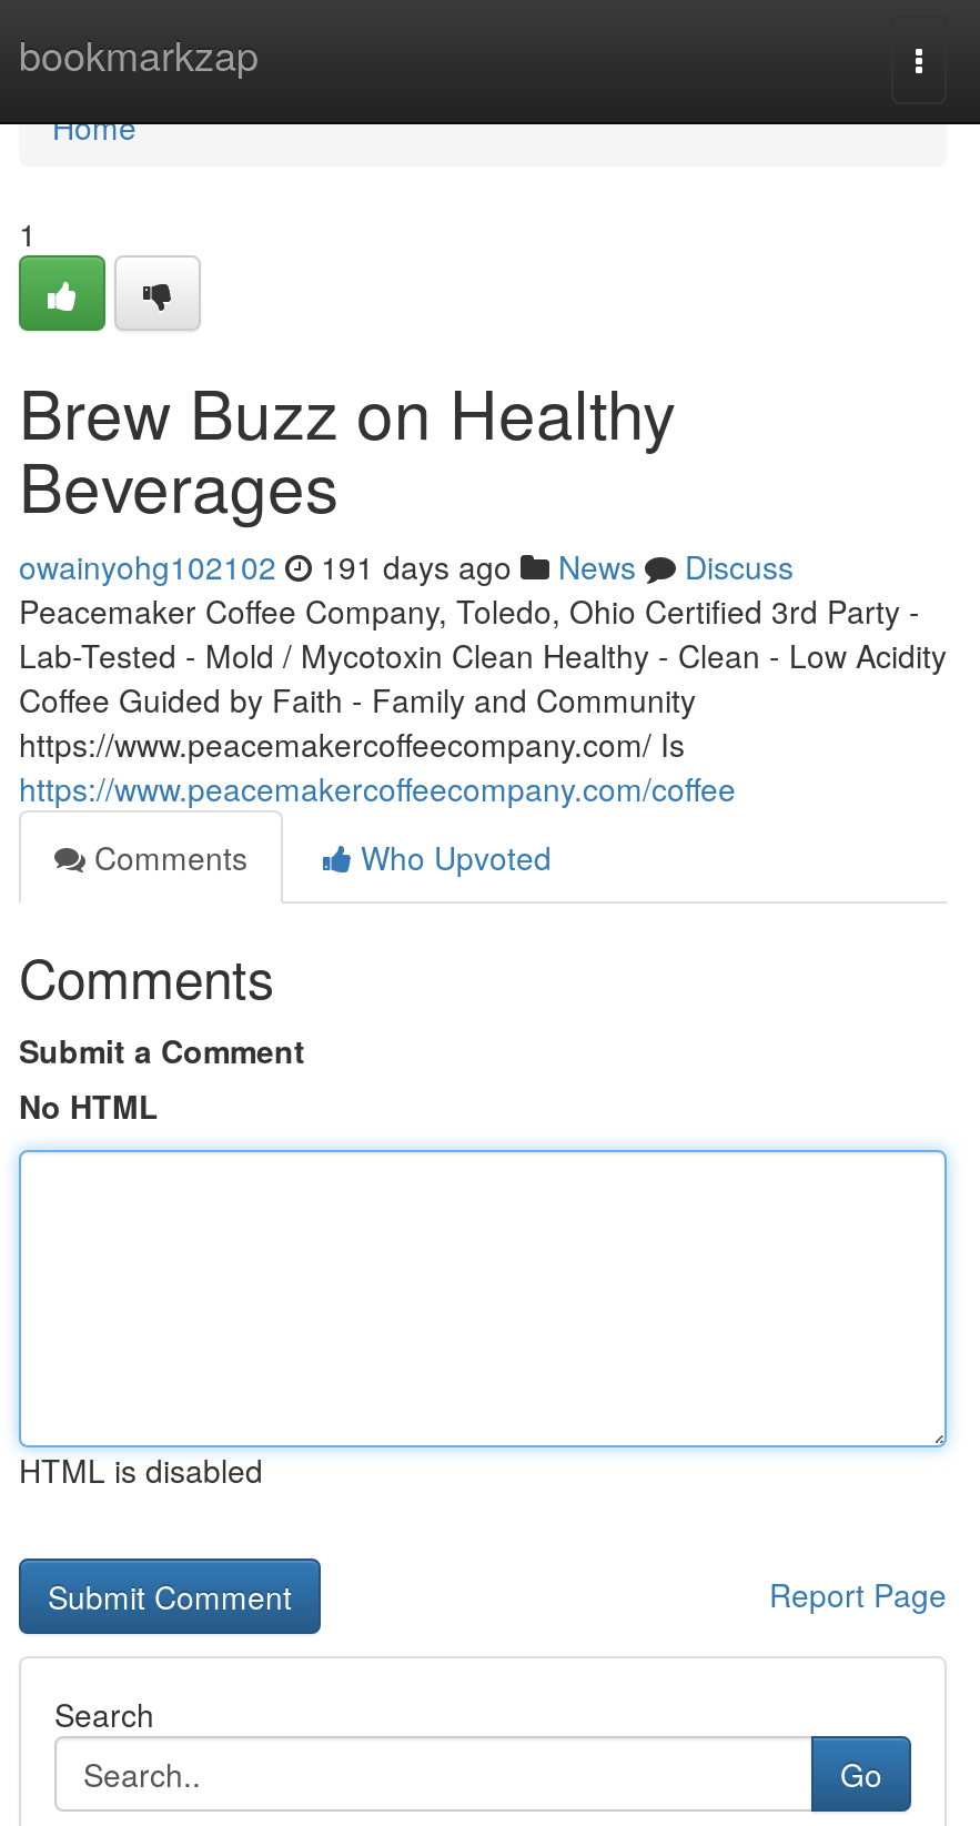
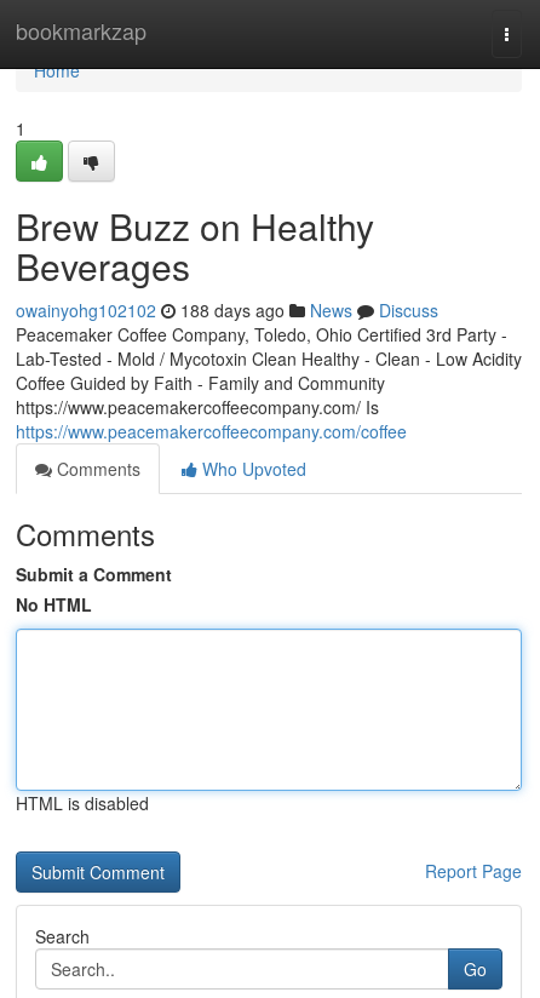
- owainyohg102102 191 days ago News Discuss
+ owainyohg102102 188 days ago News Discuss
